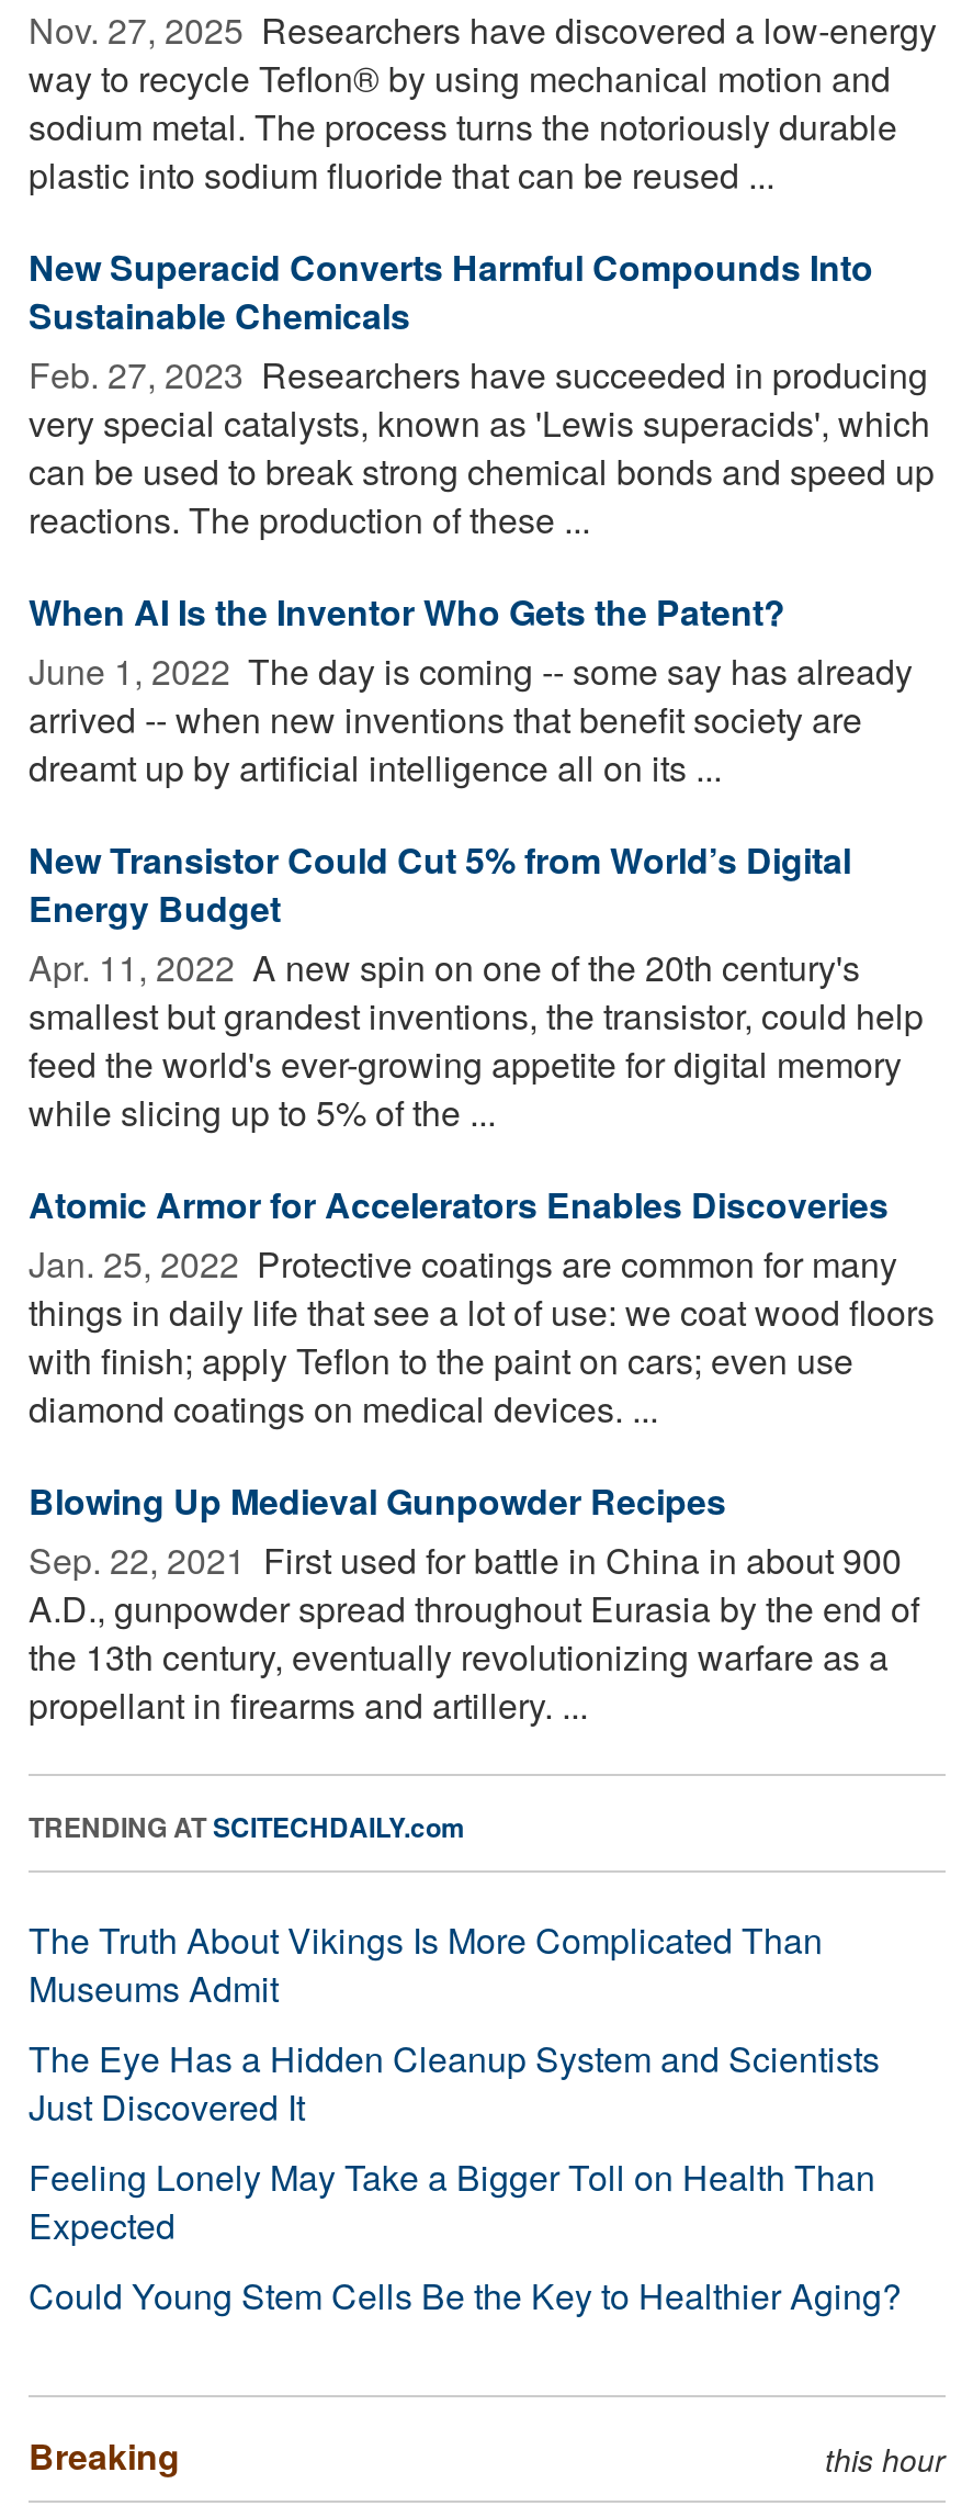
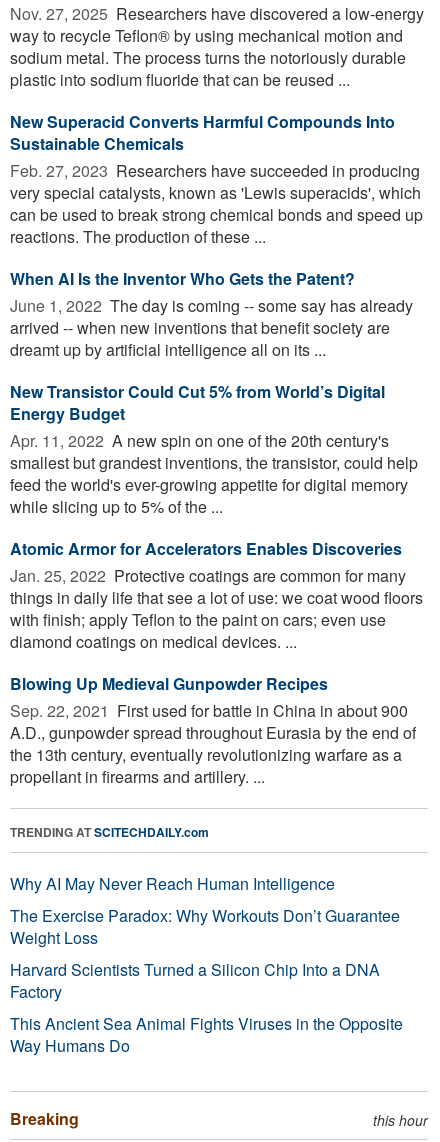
- The Truth About Vikings Is More Complicated Than
- Museums Admit
- The Eye Has a Hidden Cleanup System and Scientists
- Just Discovered It
- Feeling Lonely May Take a Bigger Toll on Health Than
- Expected
- Could Young Stem Cells Be the Key to Healthier Aging?
+ Why AI May Never Reach Human Intelligence
+ The Exercise Paradox: Why Workouts Don’t Guarantee
+ Weight Loss
+ Harvard Scientists Turned a Silicon Chip Into a DNA
+ Factory
+ This Ancient Sea Animal Fights Viruses in the Opposite
+ Way Humans Do
